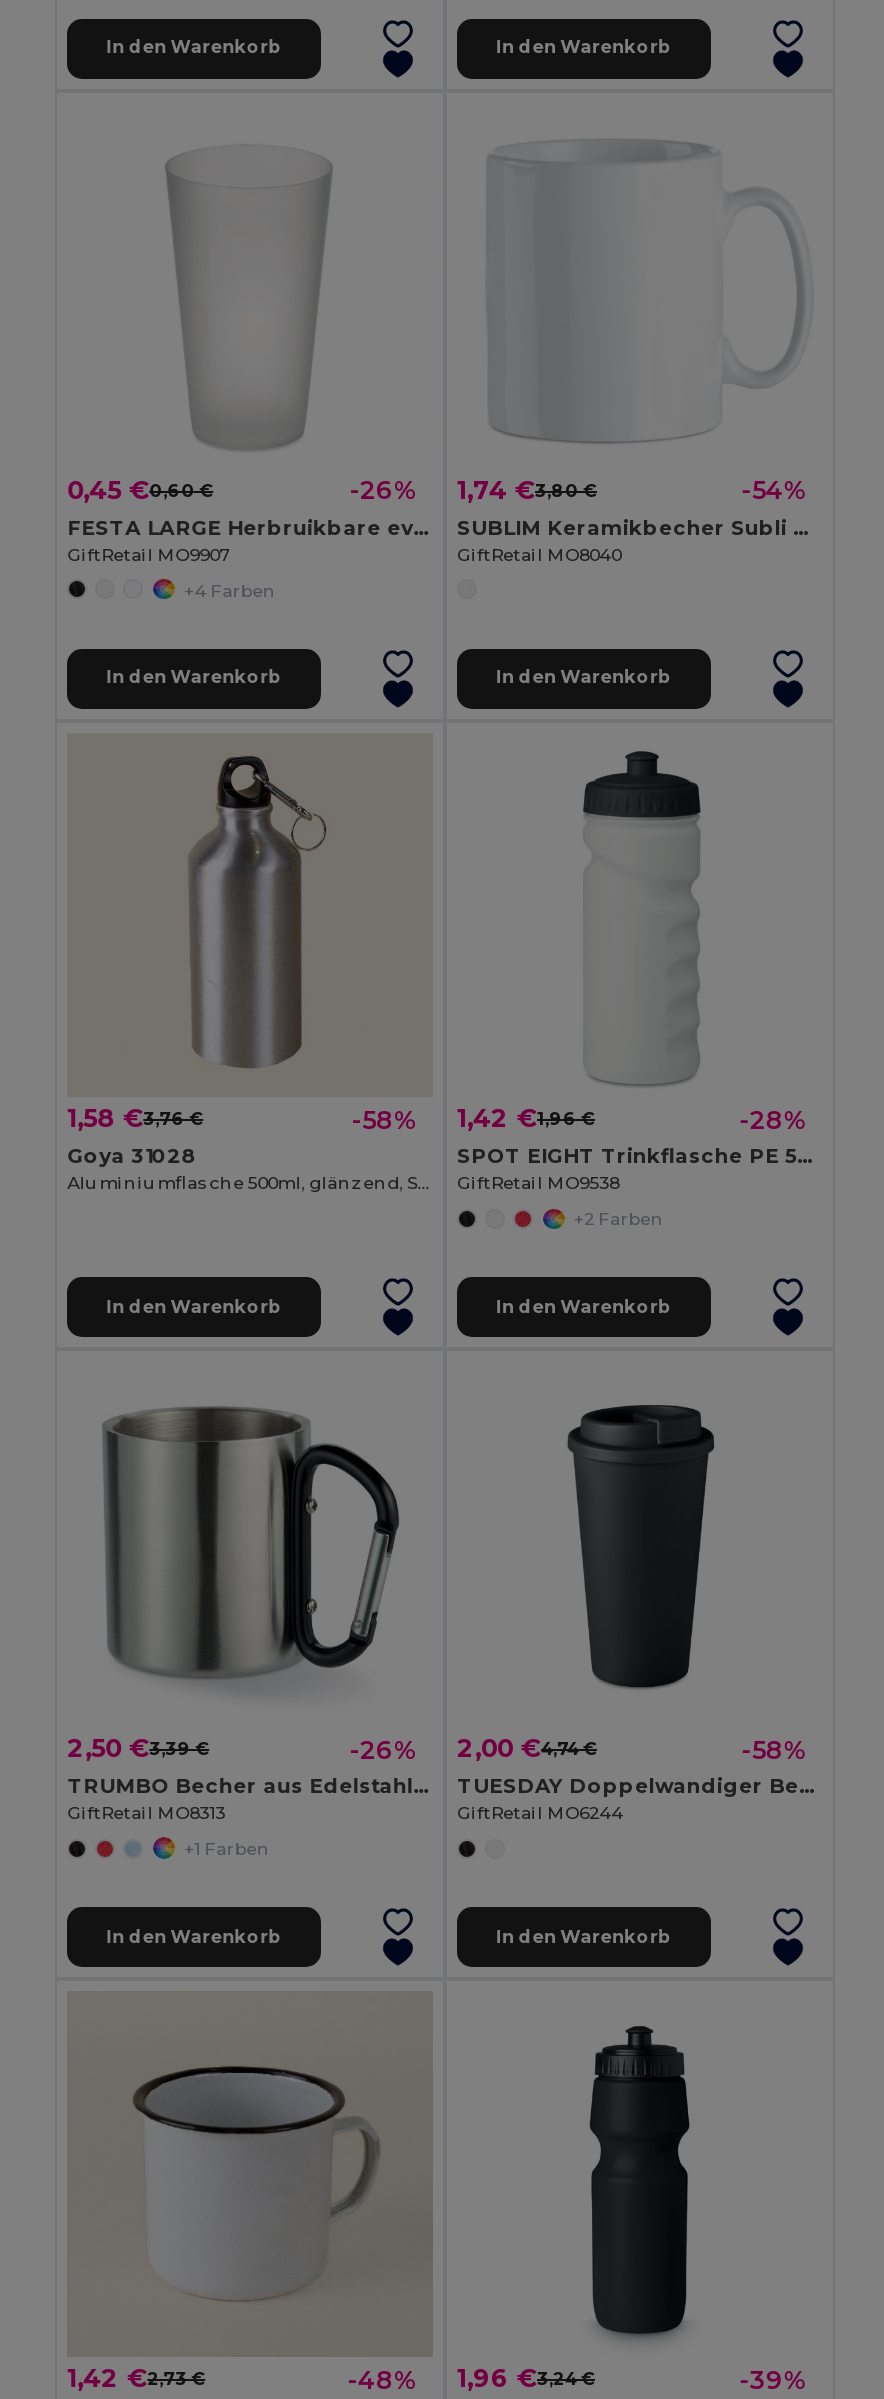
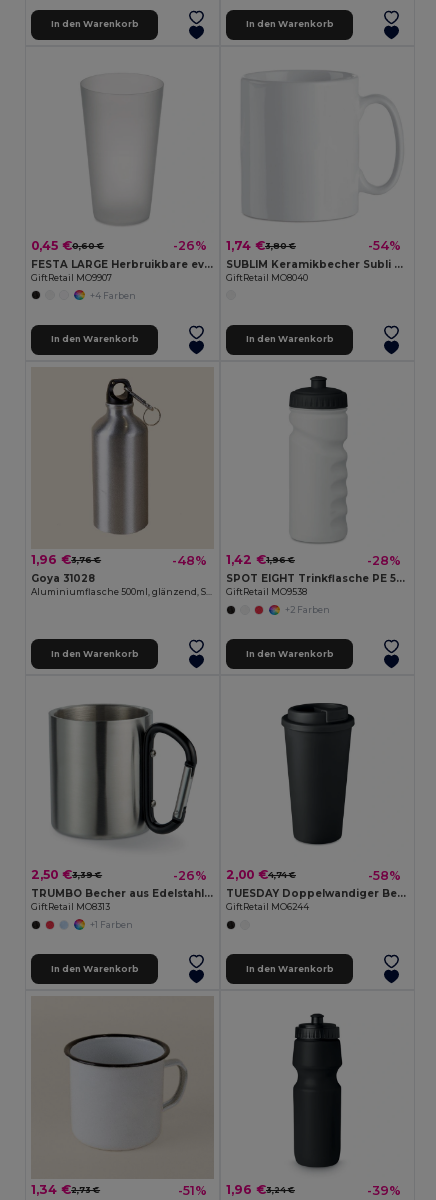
- 1,58 €3,76 €
+ 1,96 €3,76 €

- -58% 1,42 €1,96 €
+ -48% 1,42 €1,96 €

- 1,42 €2,73 €
+ 1,34 €2,73 €

- -48% 1,96 €3,24 €
+ -51% 1,96 €3,24 €
